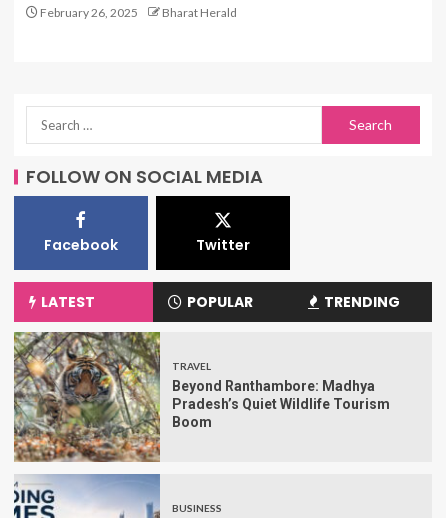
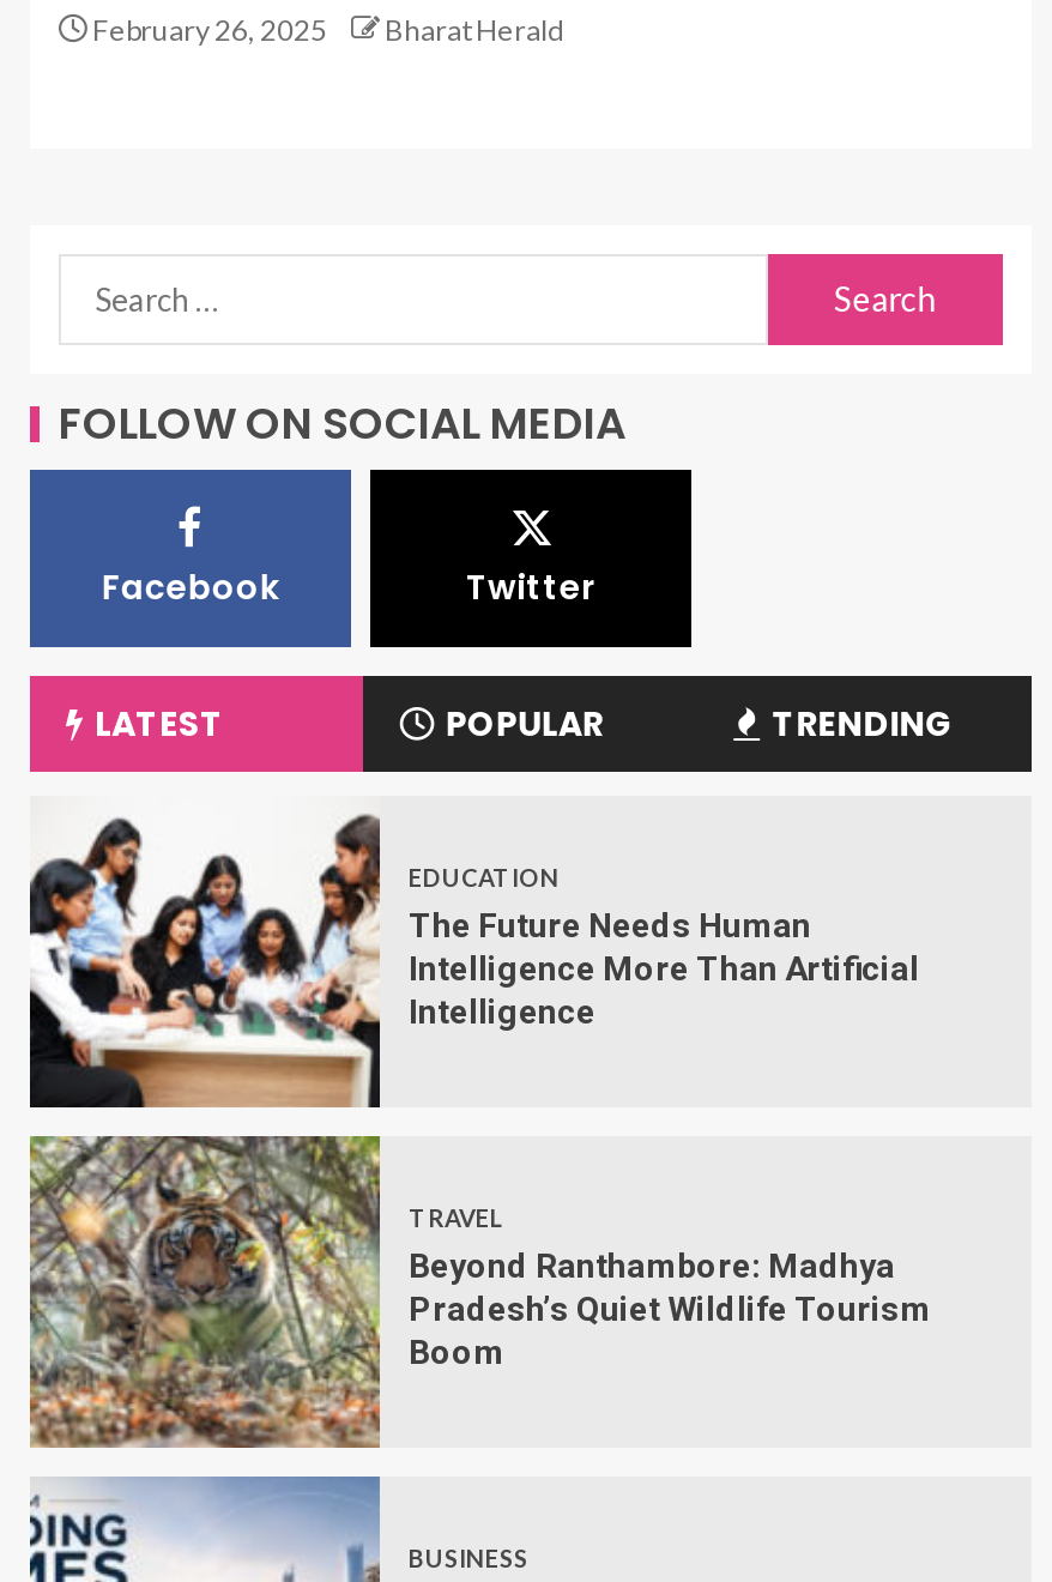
+ [image]
+ EDUCATION
+ The Future Needs Human
+ Intelligence More Than Artificial
+ Intelligence
